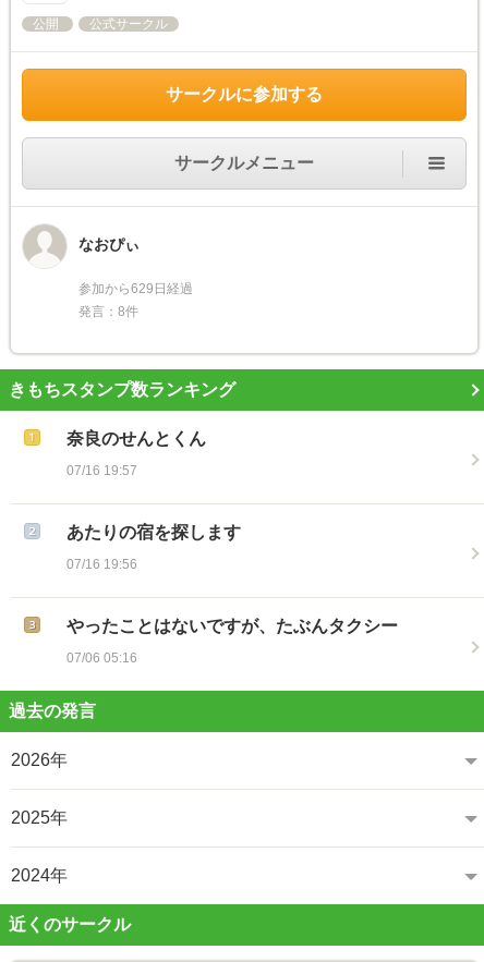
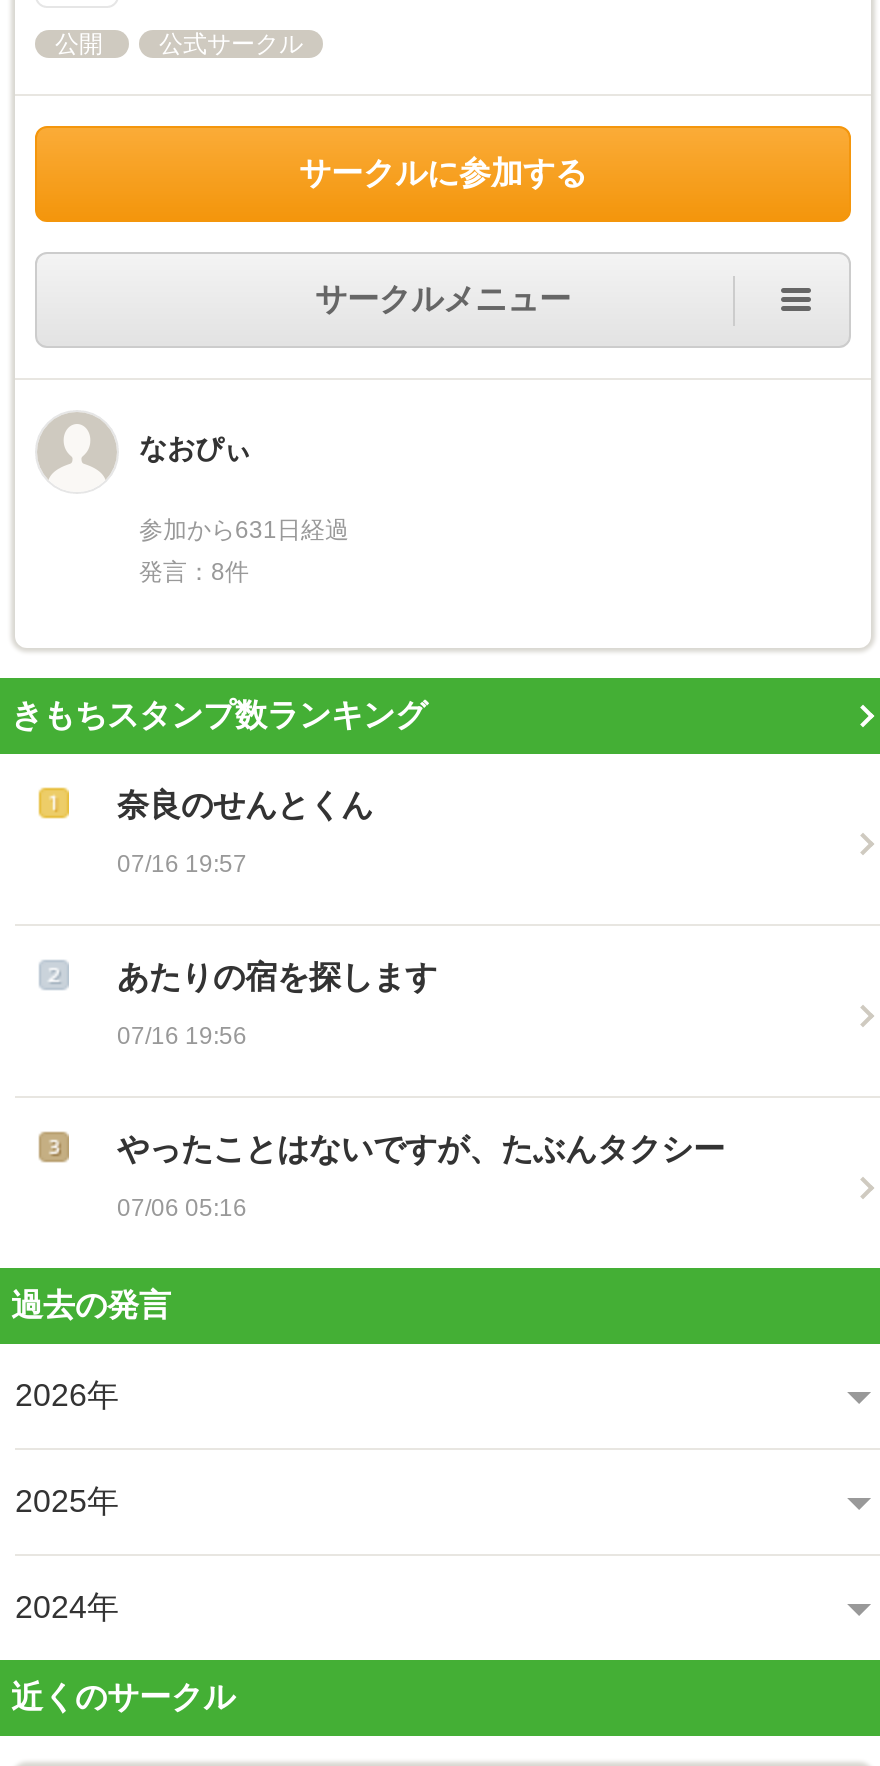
- 参加から629日経過
+ 参加から631日経過
